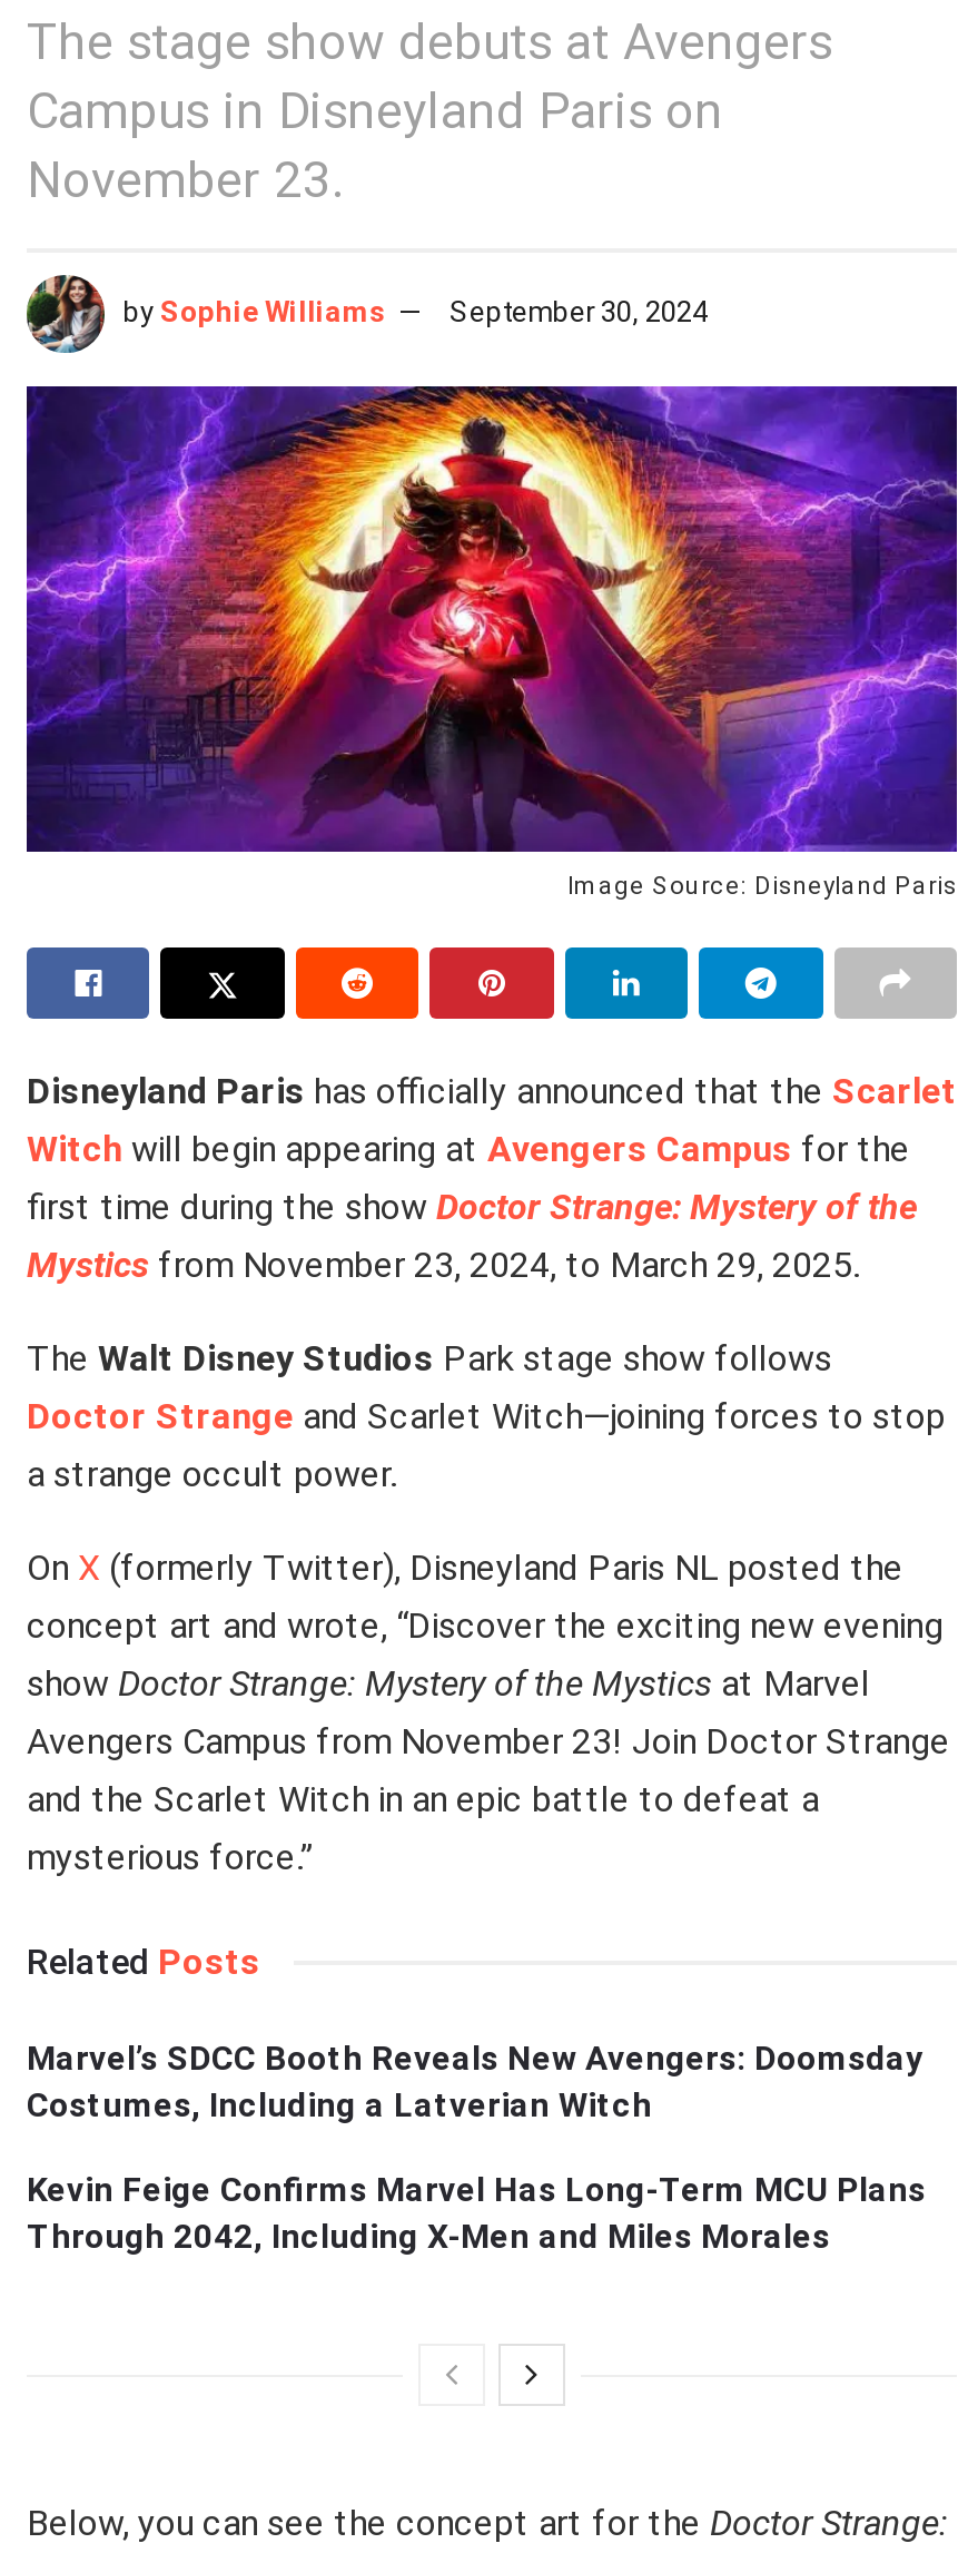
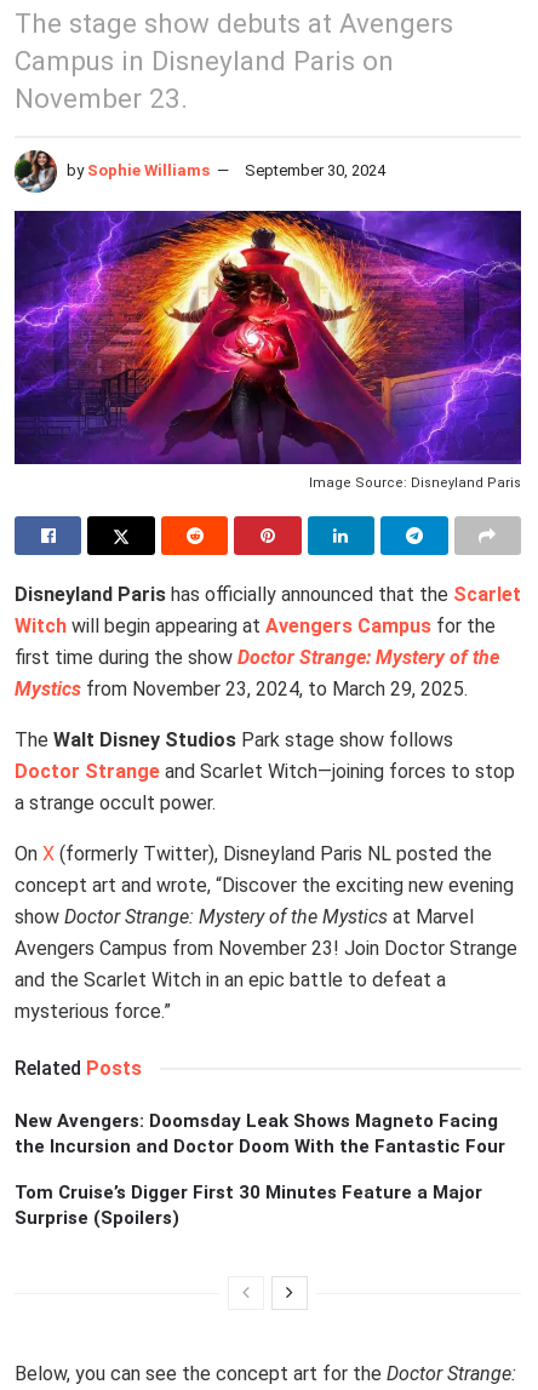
- Marvel’s SDCC Booth Reveals New Avengers: Doomsday
- Costumes, Including a Latverian Witch
+ New Avengers: Doomsday Leak Shows Magneto Facing
+ the Incursion and Doctor Doom With the Fantastic Four

- Kevin Feige Confirms Marvel Has Long-Term MCU Plans
- Through 2042, Including X-Men and Miles Morales
+ Tom Cruise’s Digger First 30 Minutes Feature a Major
+ Surprise (Spoilers)
